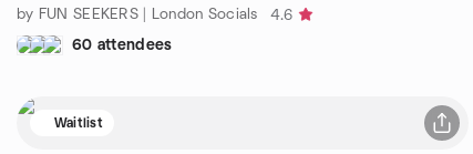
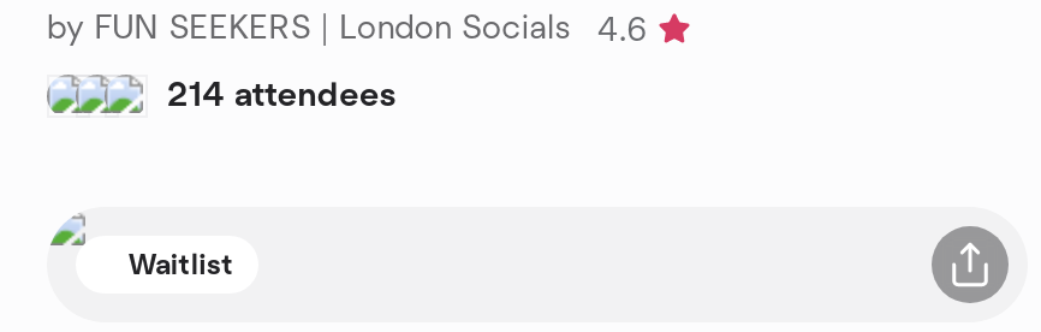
- 60 attendees
+ 214 attendees
